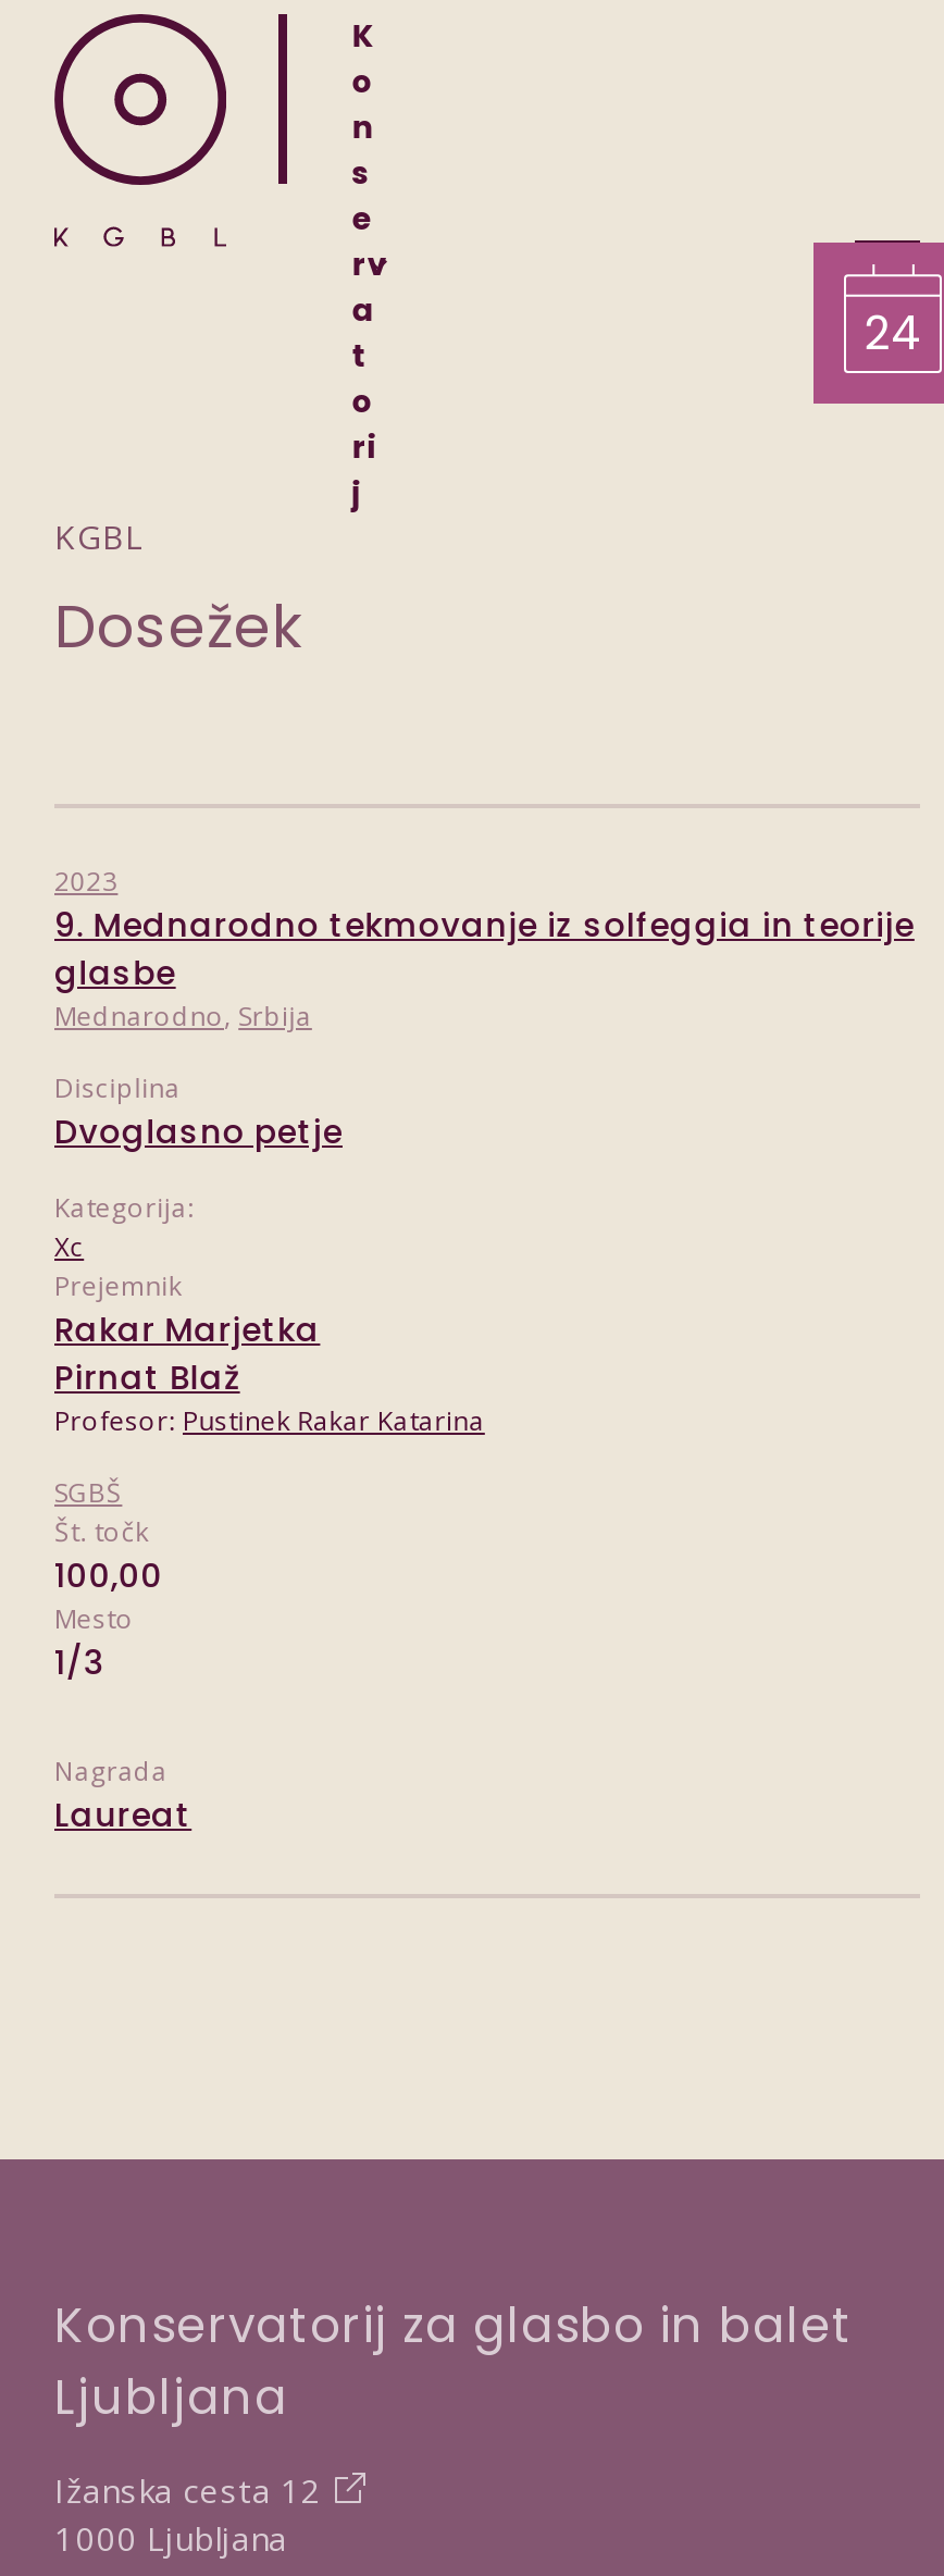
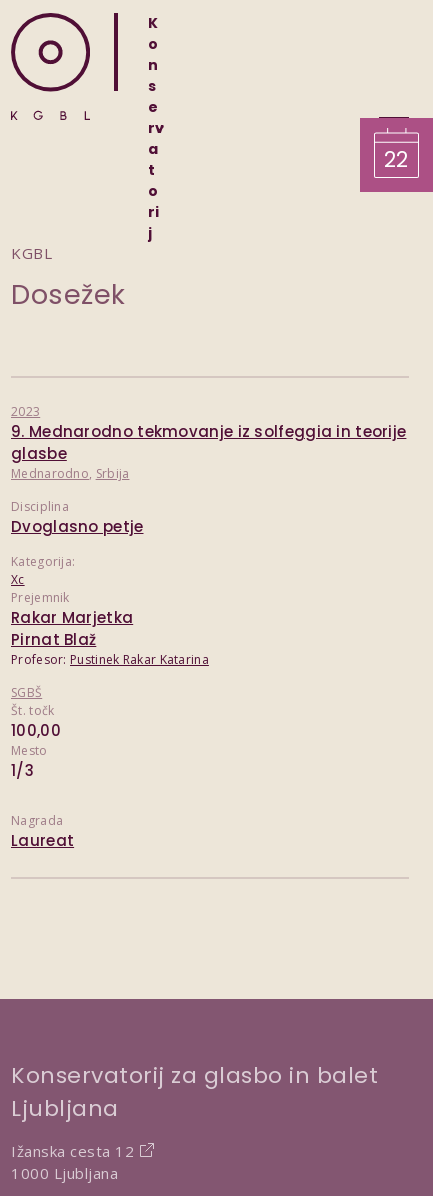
- 24
+ 22
